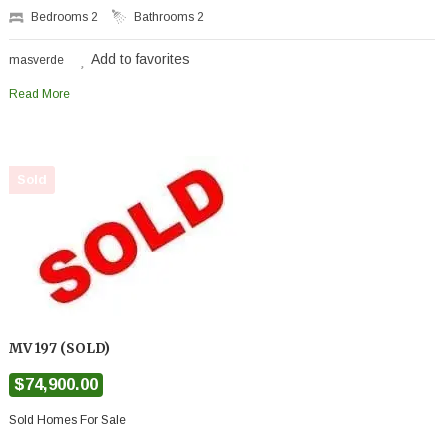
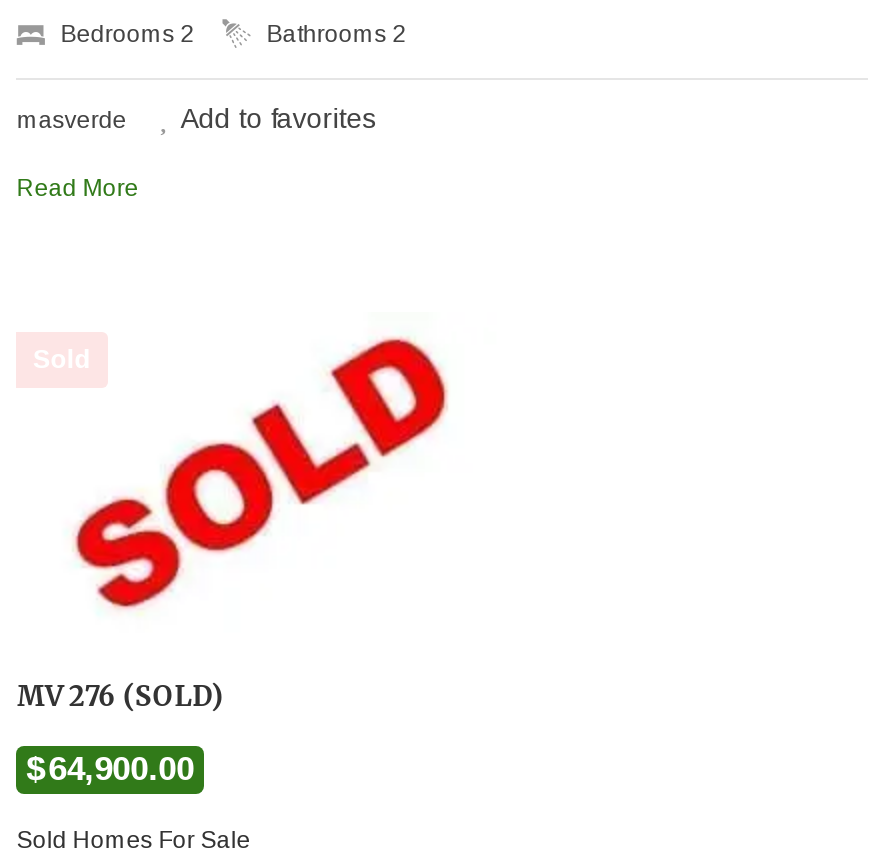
- MV 197 (SOLD)
+ MV 276 (SOLD)

- $74,900.00
+ $64,900.00
